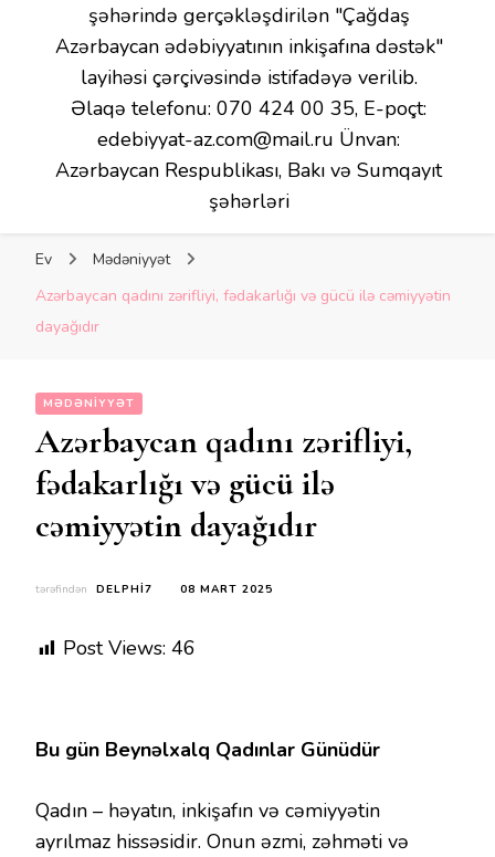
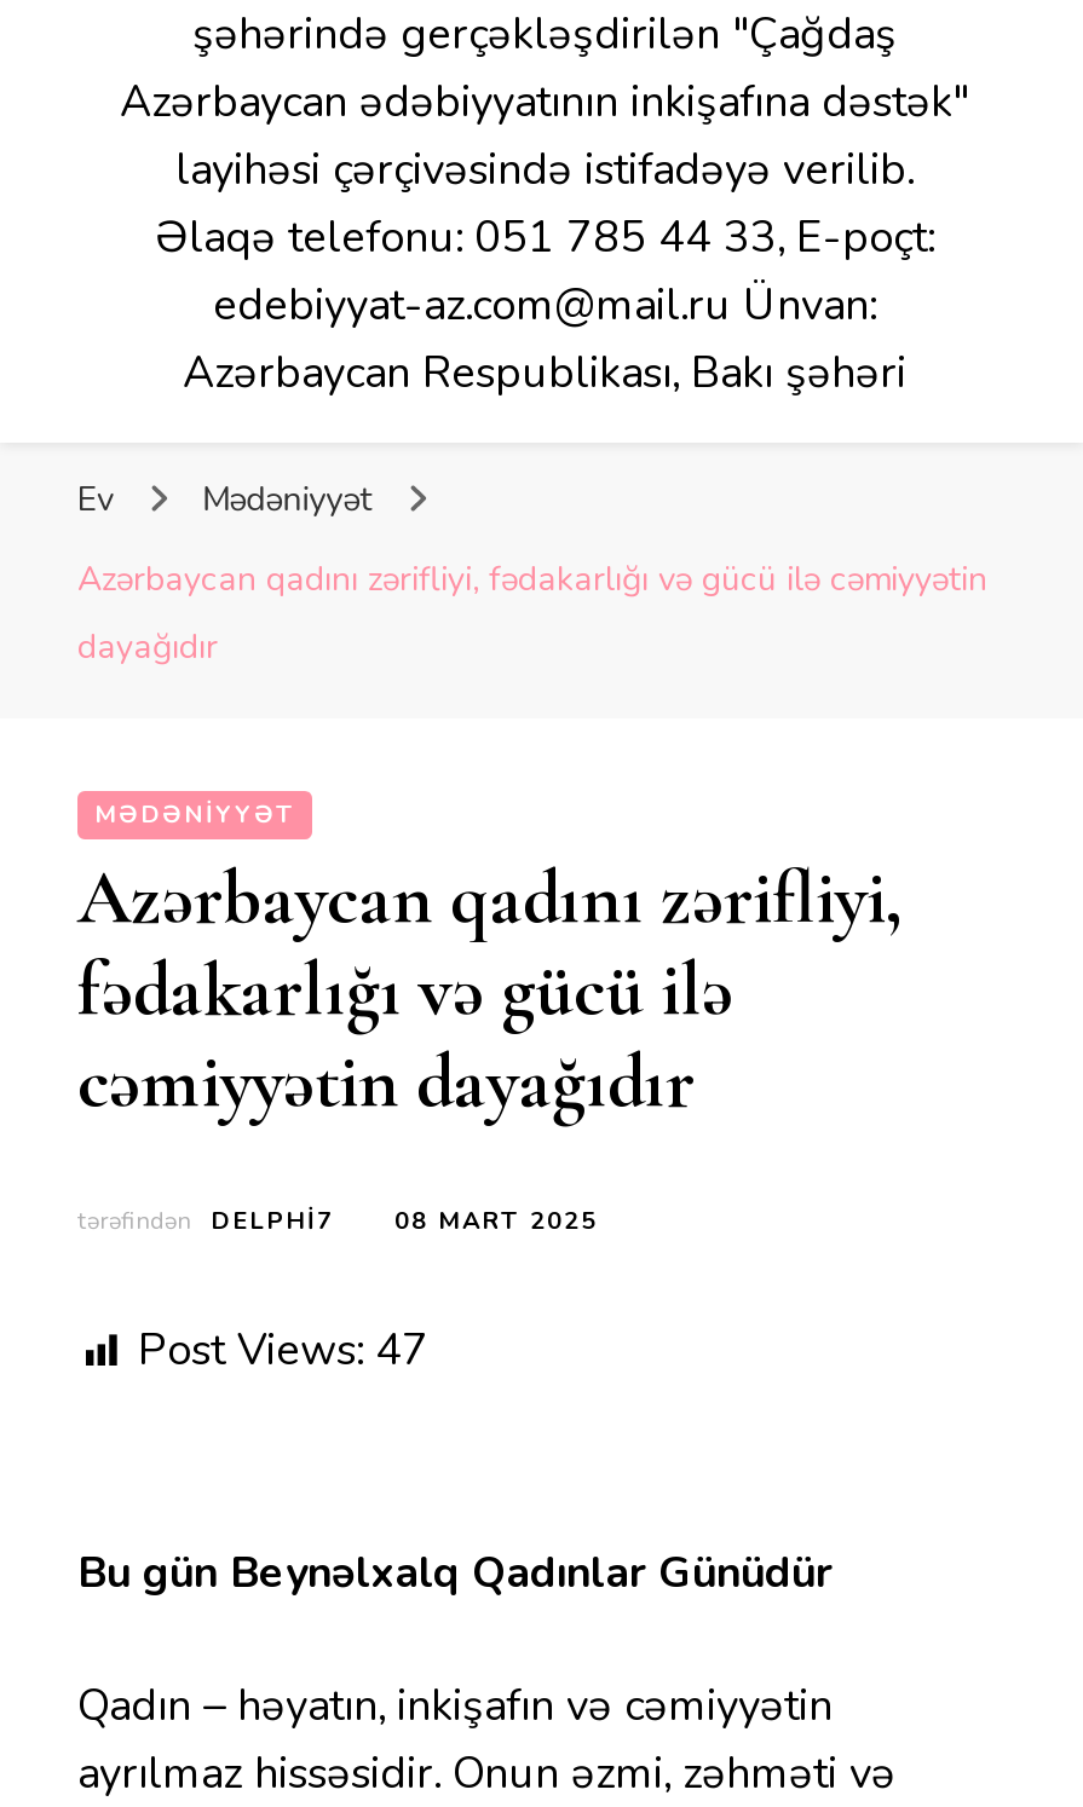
- Əlaqə telefonu: 070 424 00 35, E-poçt:
+ Əlaqə telefonu: 051 785 44 33, E-poçt:

- Azərbaycan Respublikası, Bakı və Sumqayıt
- şəhərləri
+ Azərbaycan Respublikası, Bakı şəhəri

- Post Views: 46
+ Post Views: 47
